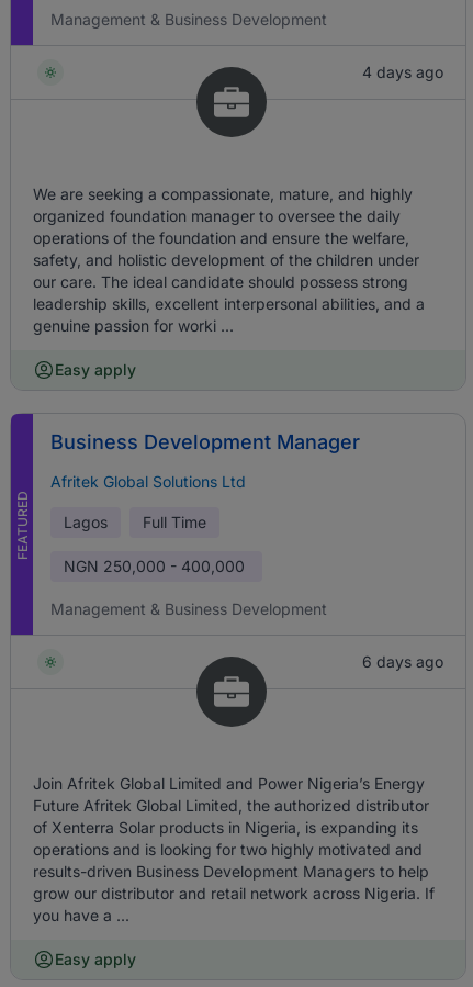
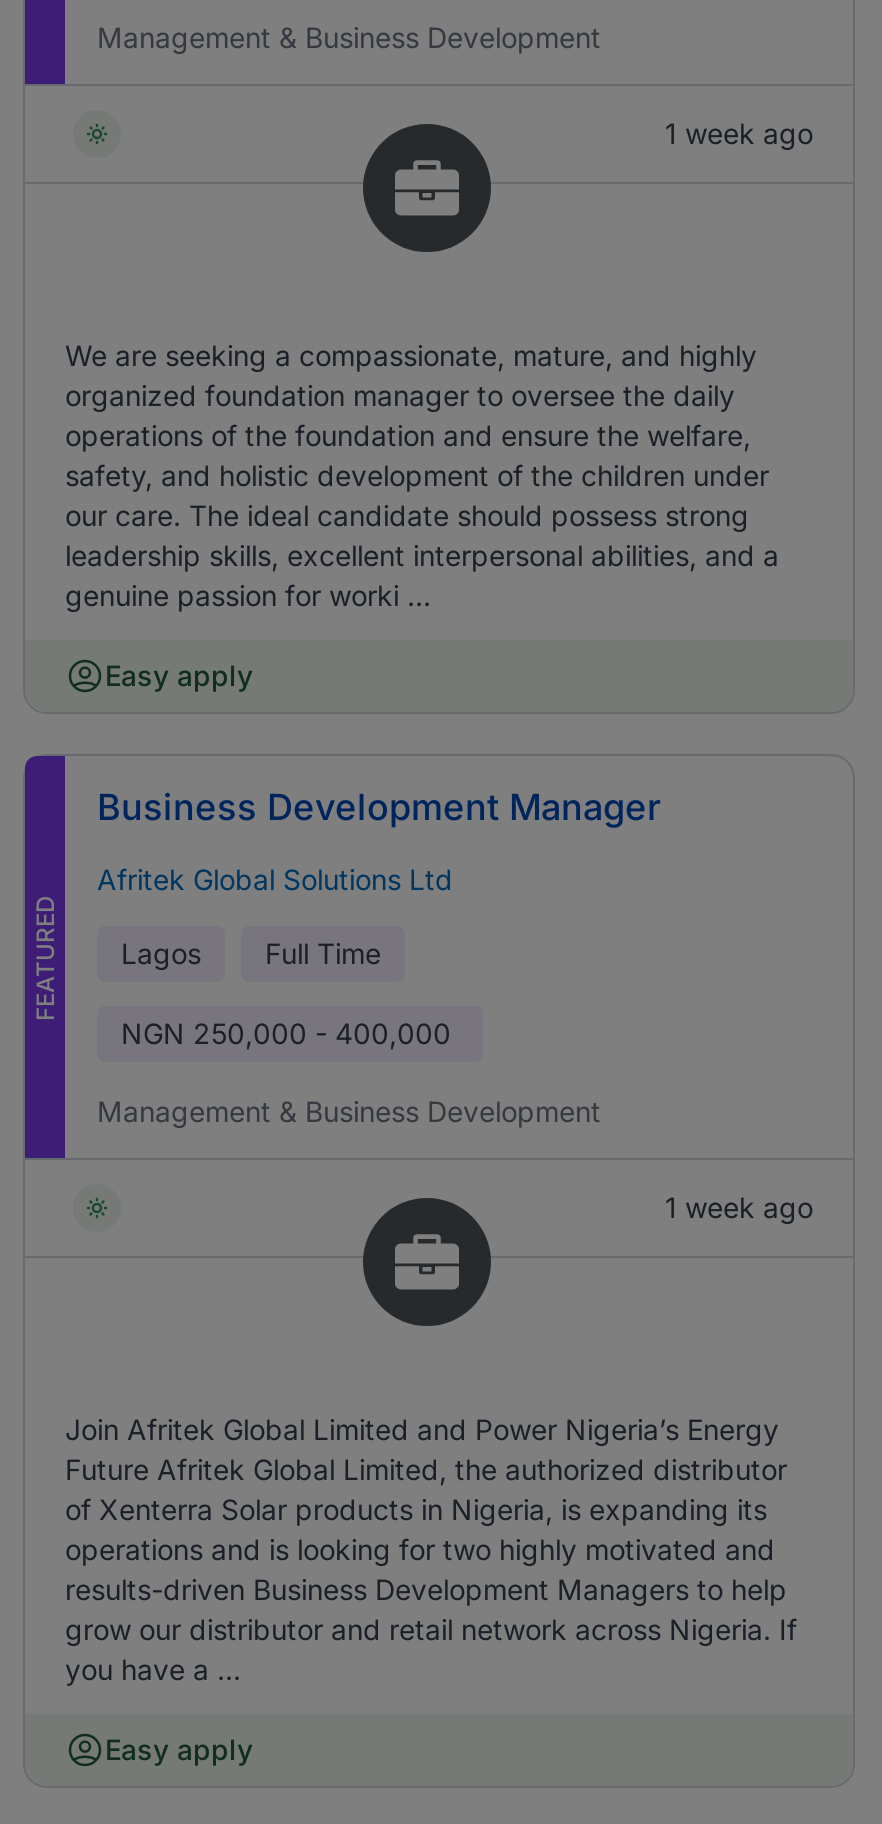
- 4 days ago
+ 1 week ago

- 6 days ago
+ 1 week ago
